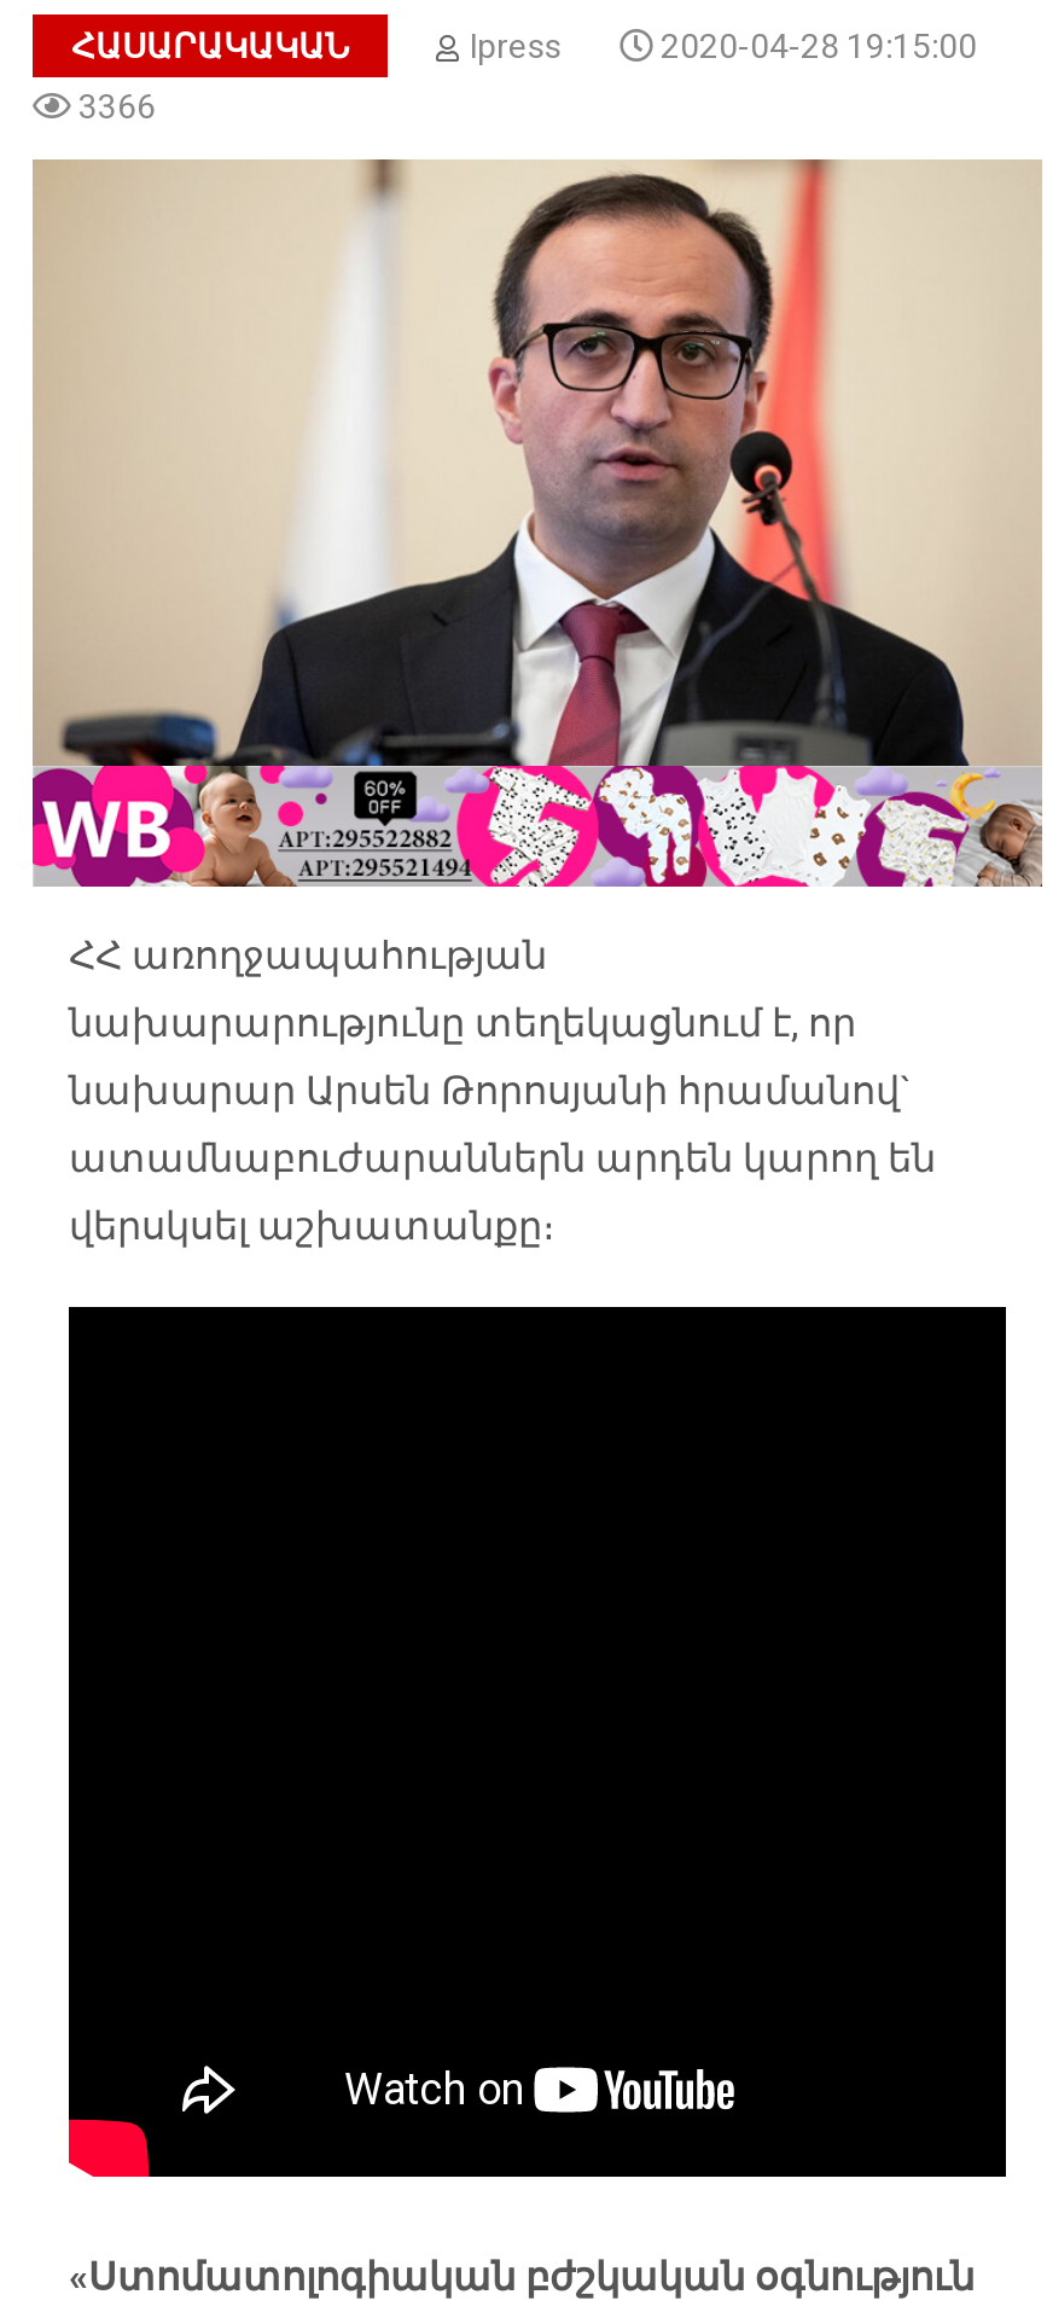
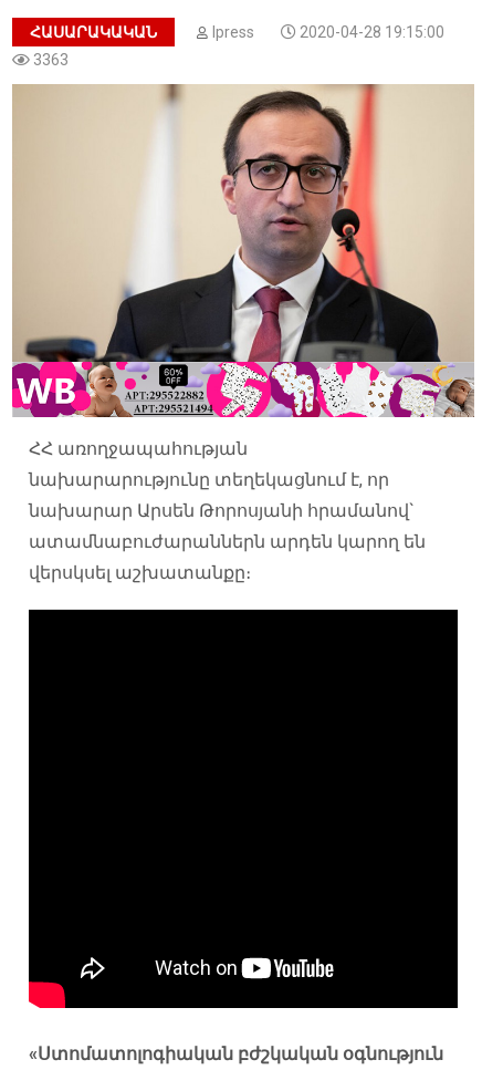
- 3366
+ 3363
